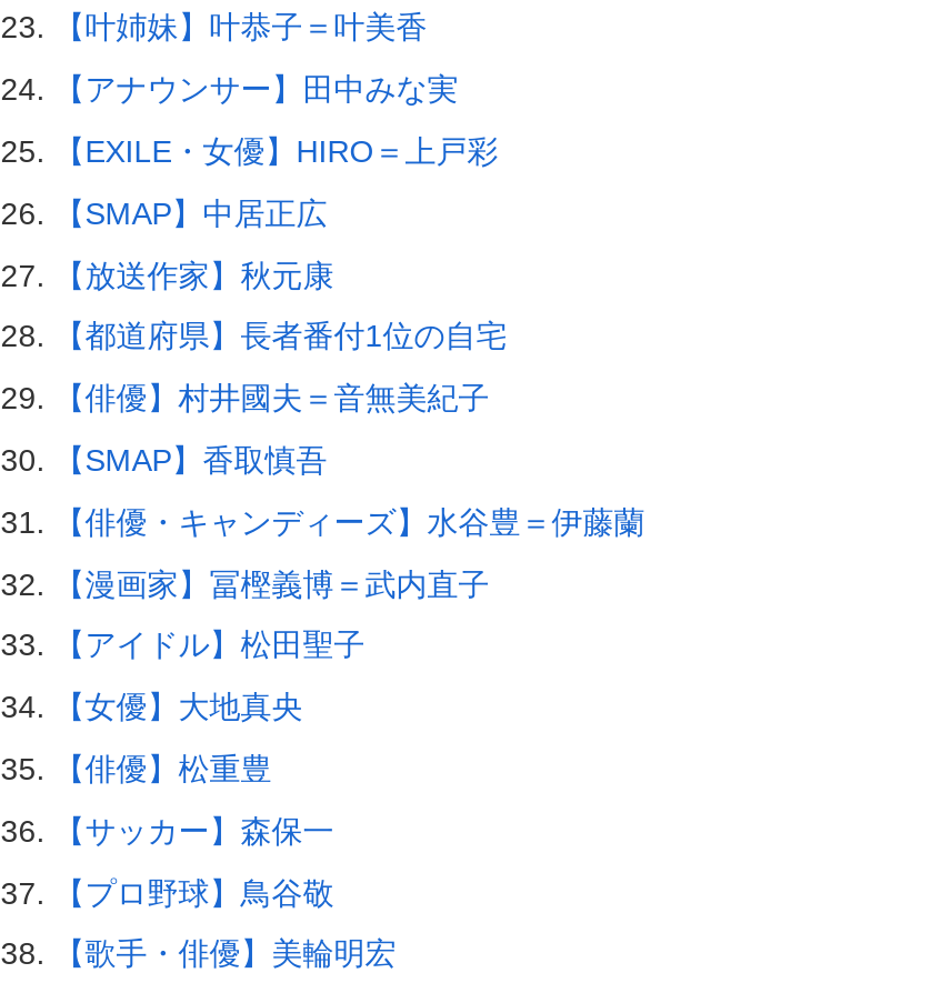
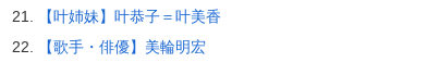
- 【アナウンサー】田中みな実
- 【EXILE・女優】HIRO＝上戸彩
- 【SMAP】中居正広
- 【放送作家】秋元康
- 【都道府県】長者番付1位の自宅
- 【俳優】村井國夫＝音無美紀子
- 【SMAP】香取慎吾
- 【俳優・キャンディーズ】水谷豊＝伊藤蘭
- 【漫画家】冨樫義博＝武内直子
- 【アイドル】松田聖子
- 【女優】大地真央
- 【俳優】松重豊
- 【サッカー】森保一
- 【プロ野球】鳥谷敬
